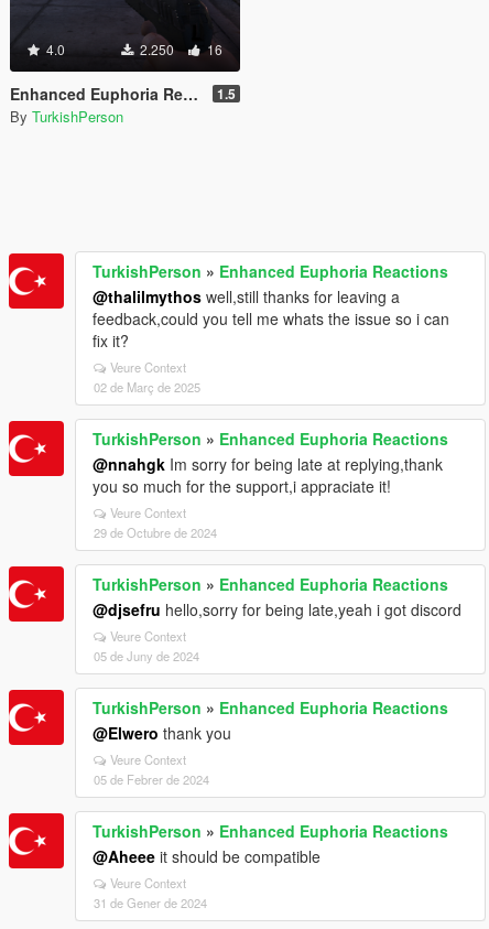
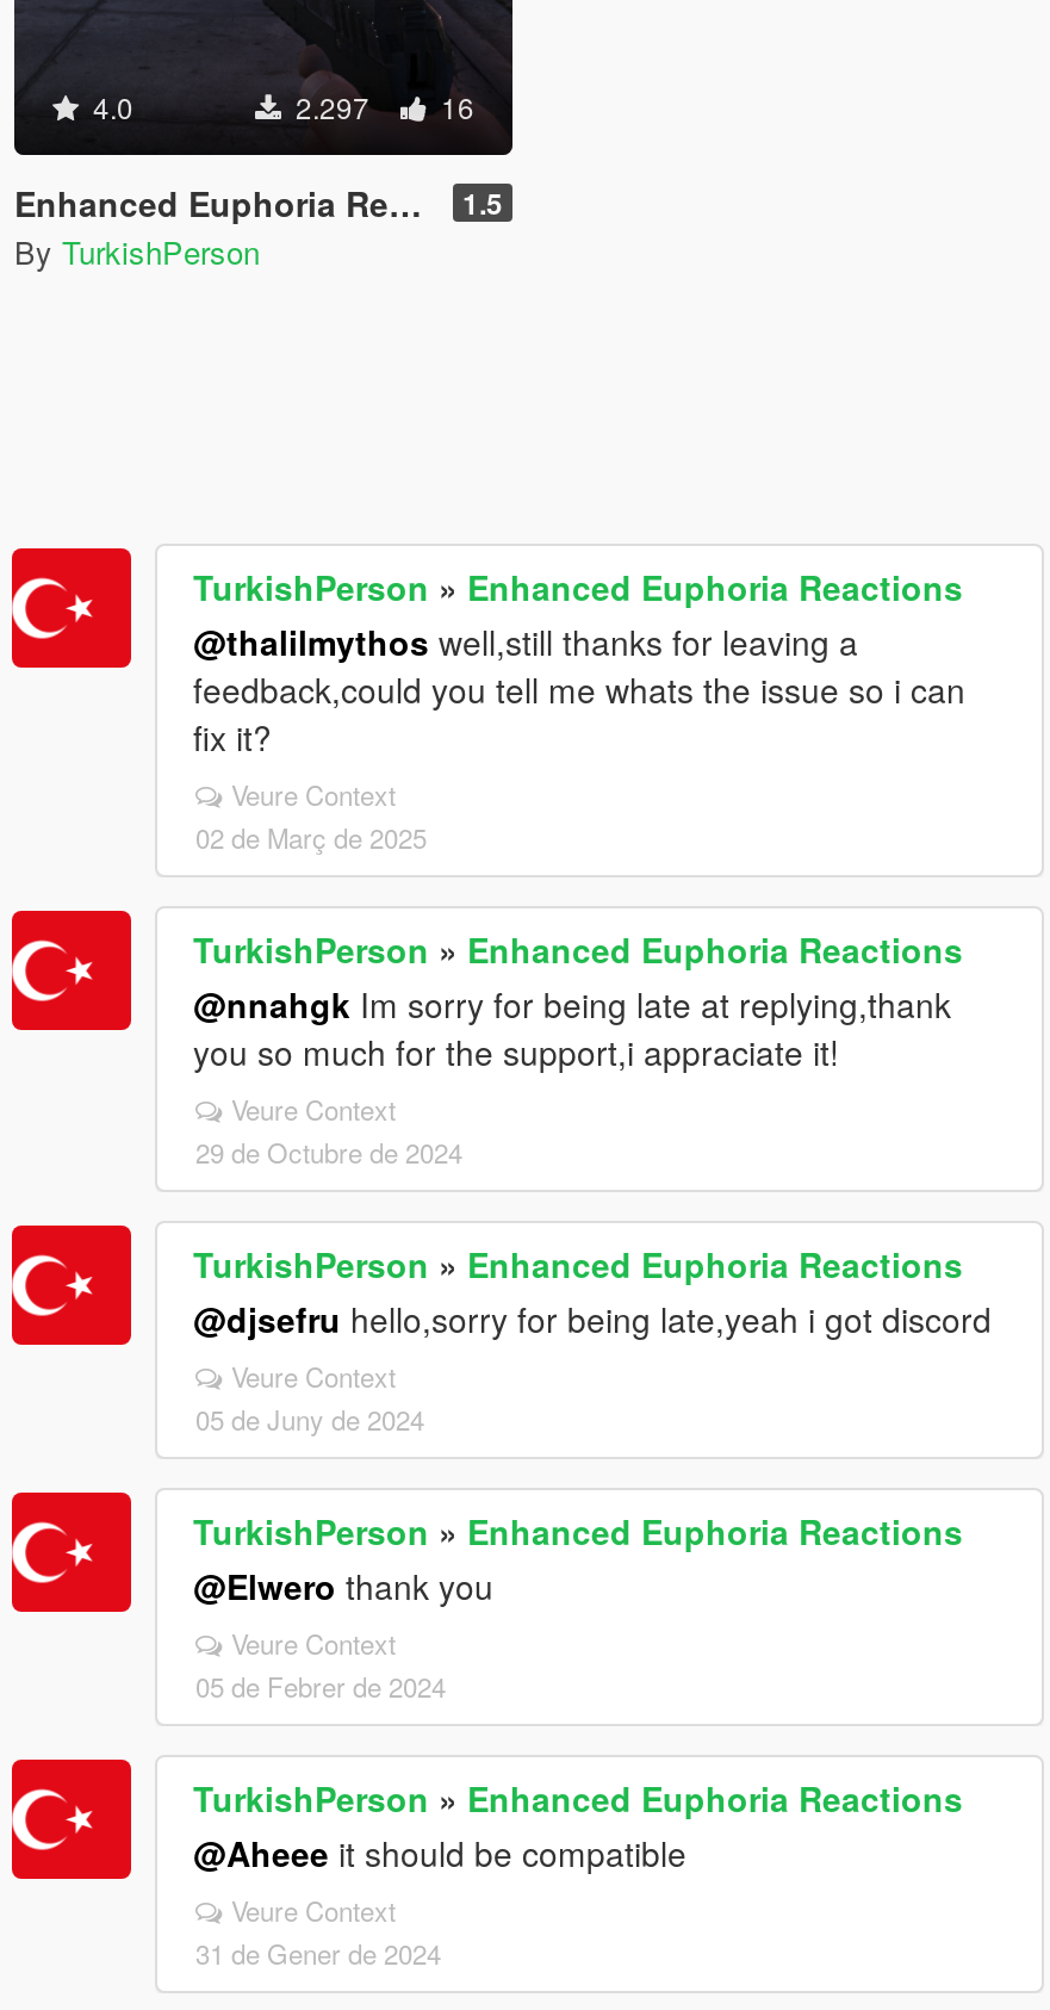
- 2.250 16
+ 2.297 16
